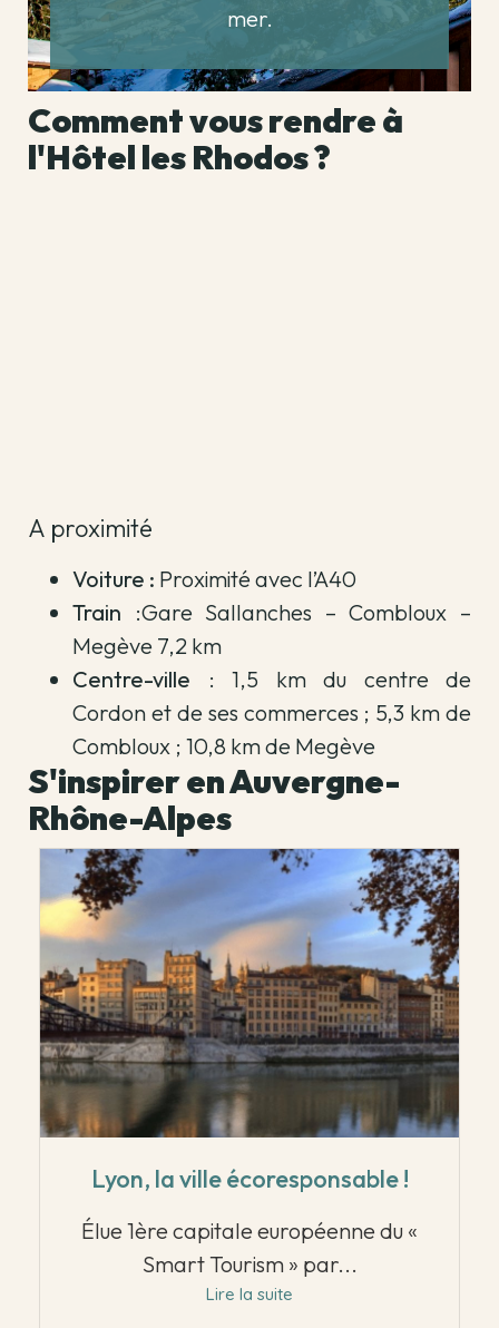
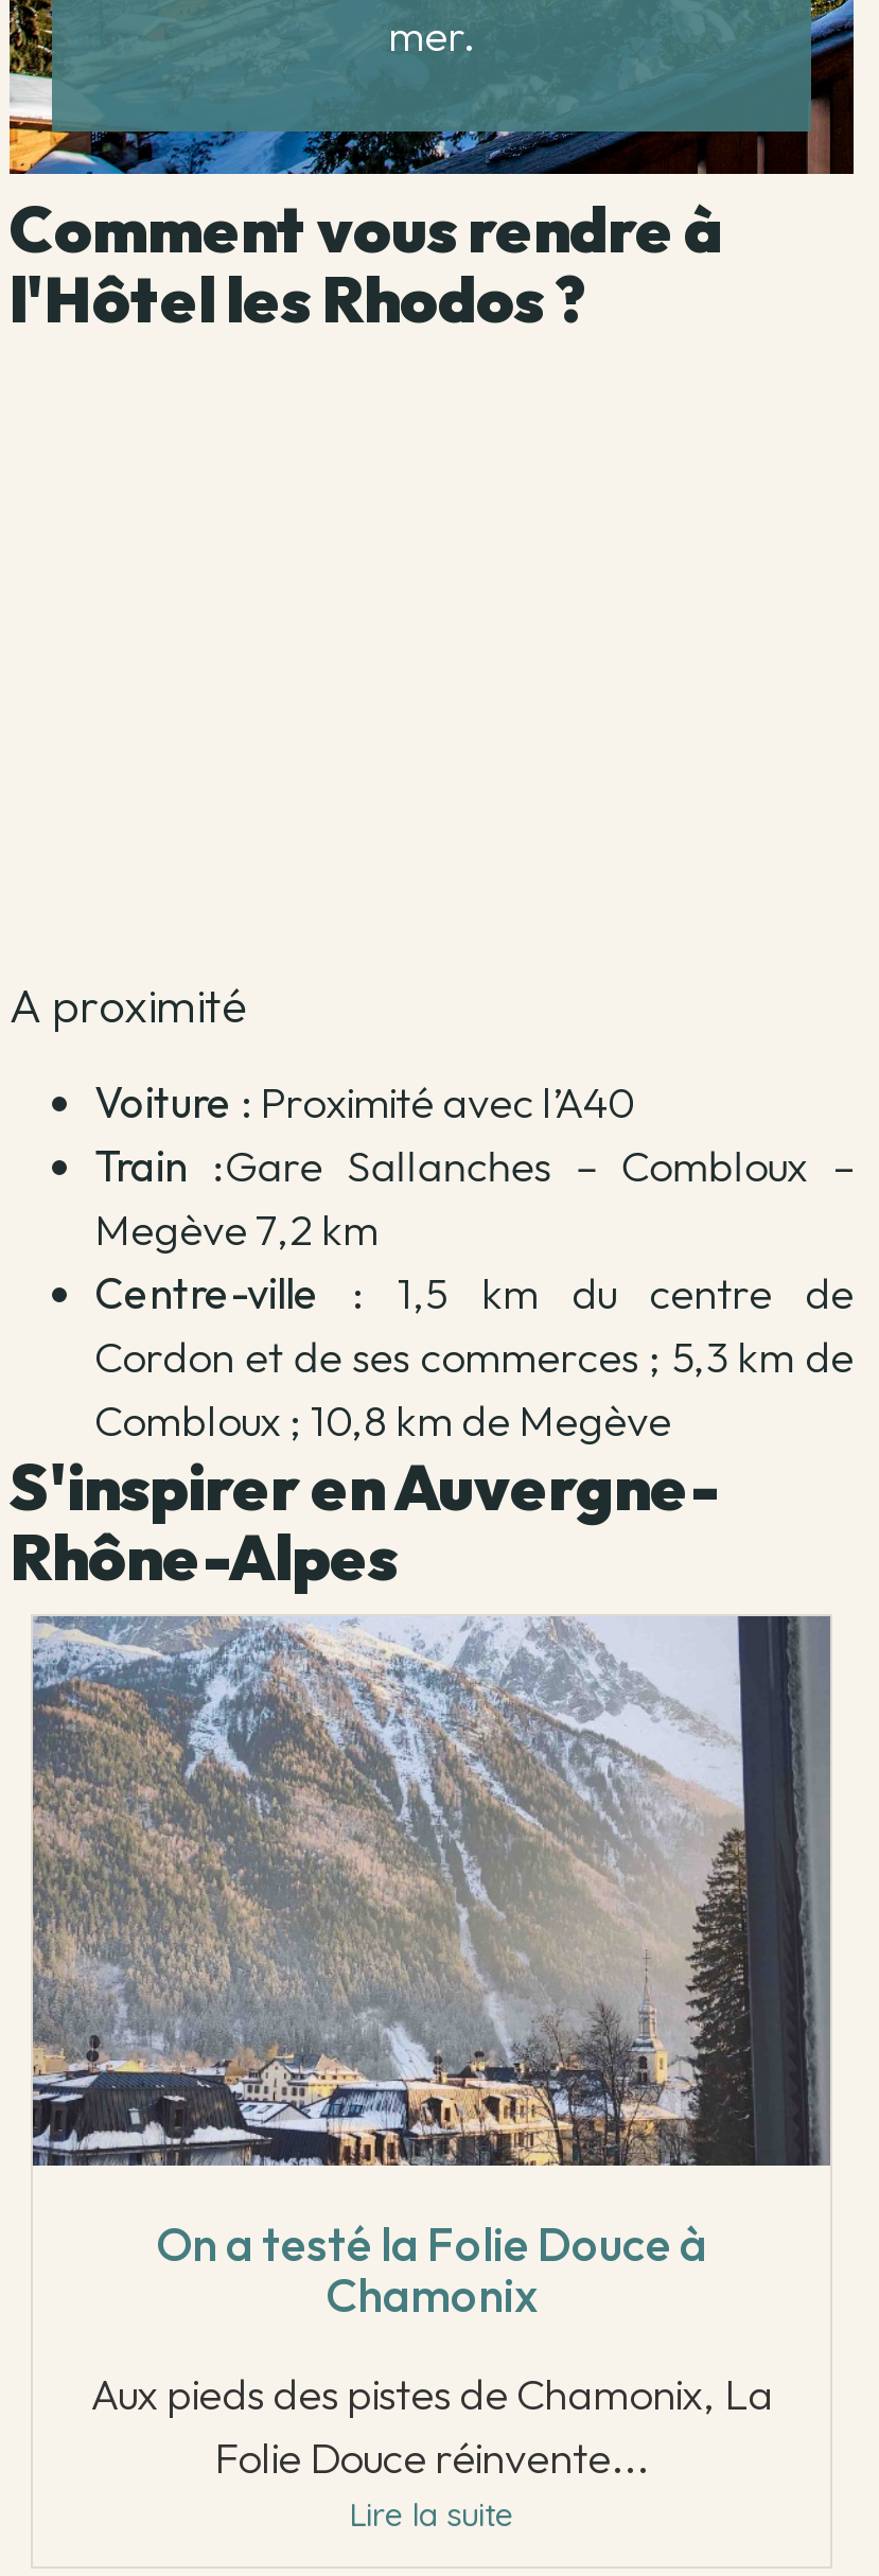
- [image]
- Lyon, la ville écoresponsable !
+ [image]
+ On a testé la Folie Douce à
+ Chamonix

- Élue 1ère capitale européenne du «
- Smart Tourism » par...
+ Aux pieds des pistes de Chamonix, La
+ Folie Douce réinvente...
